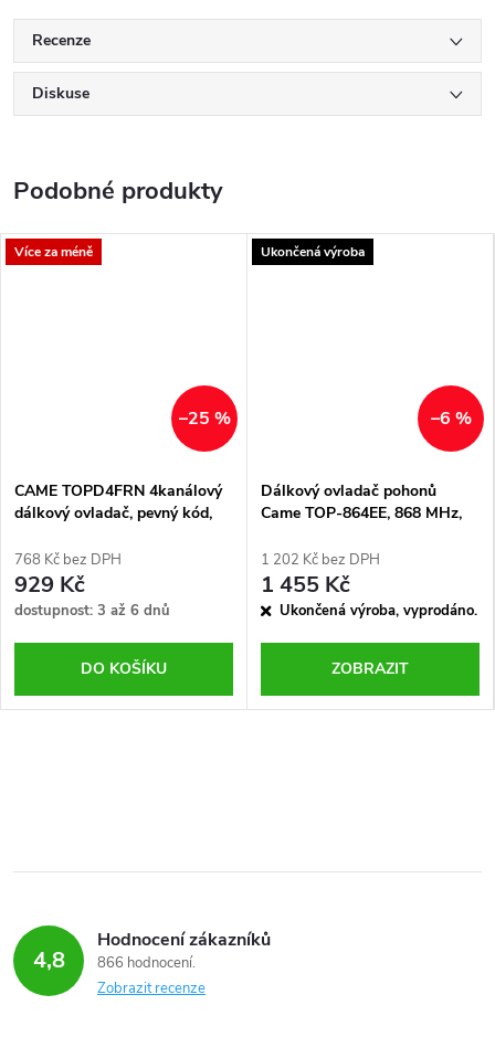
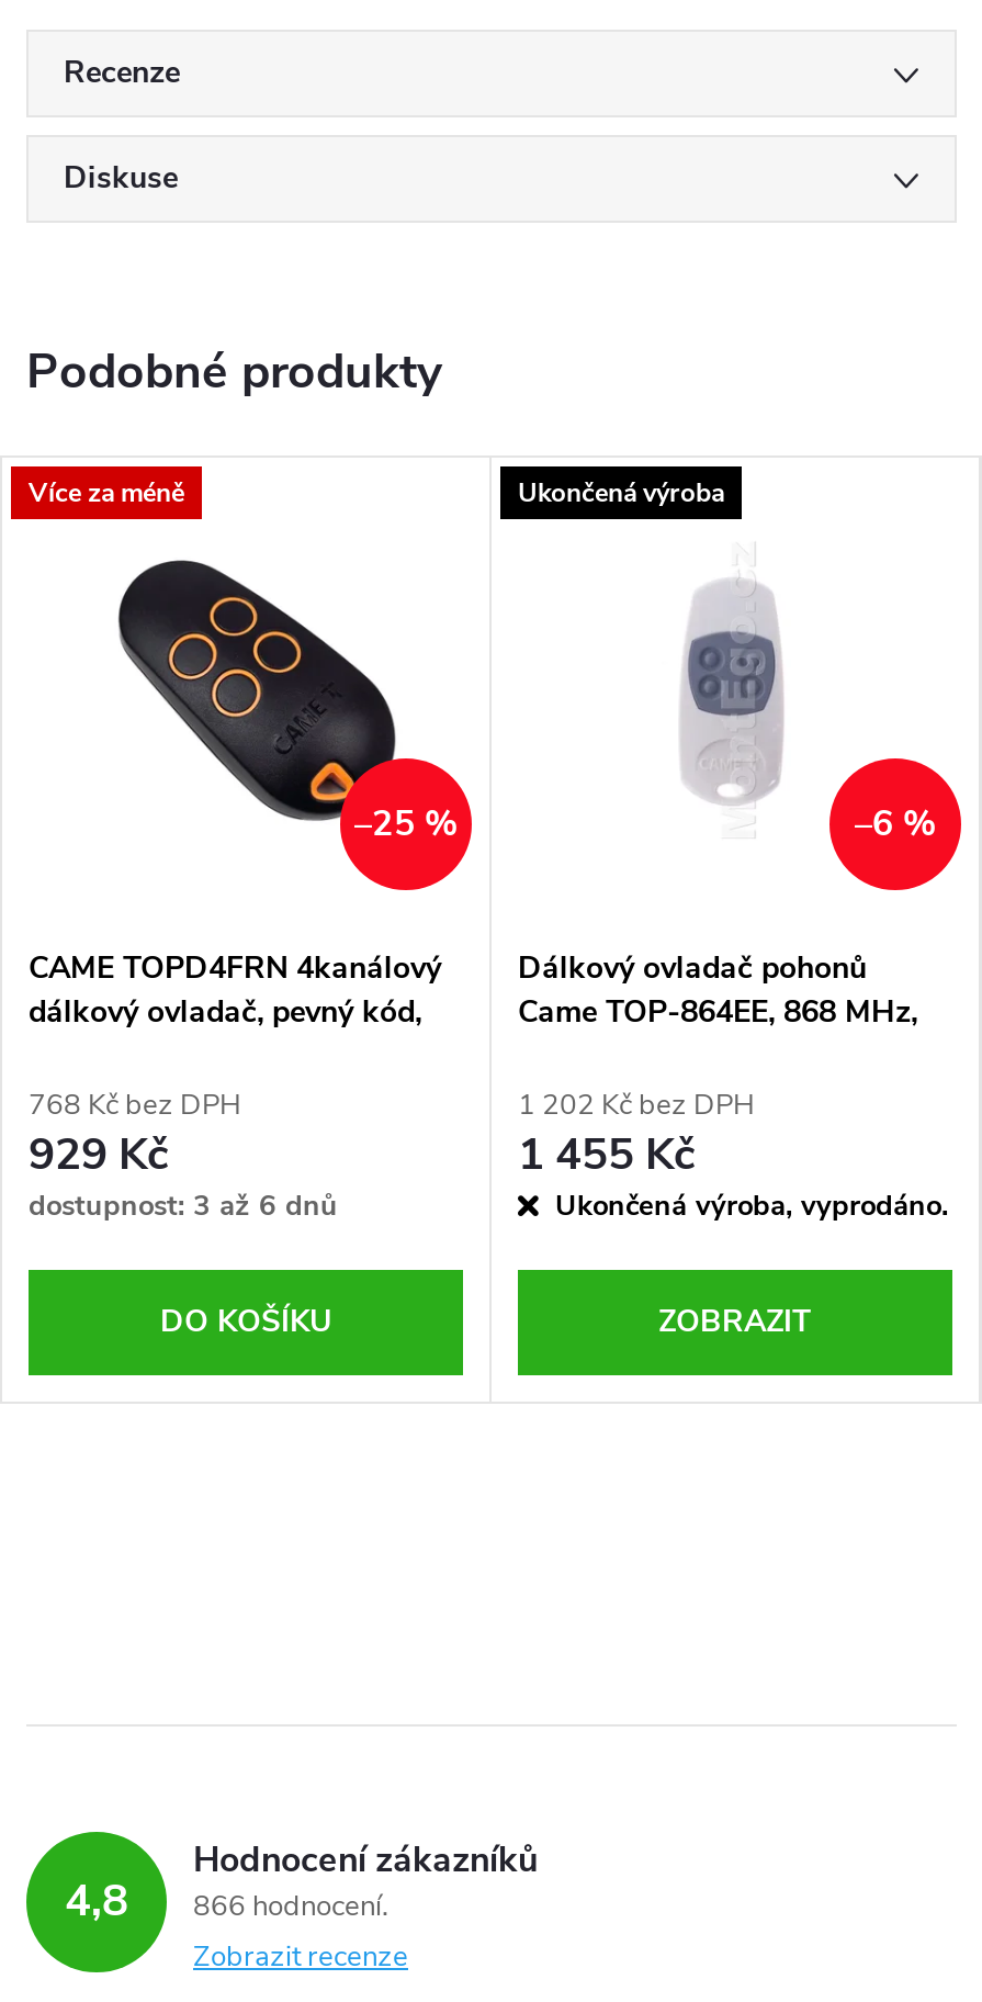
+ [image]

+ [image]
